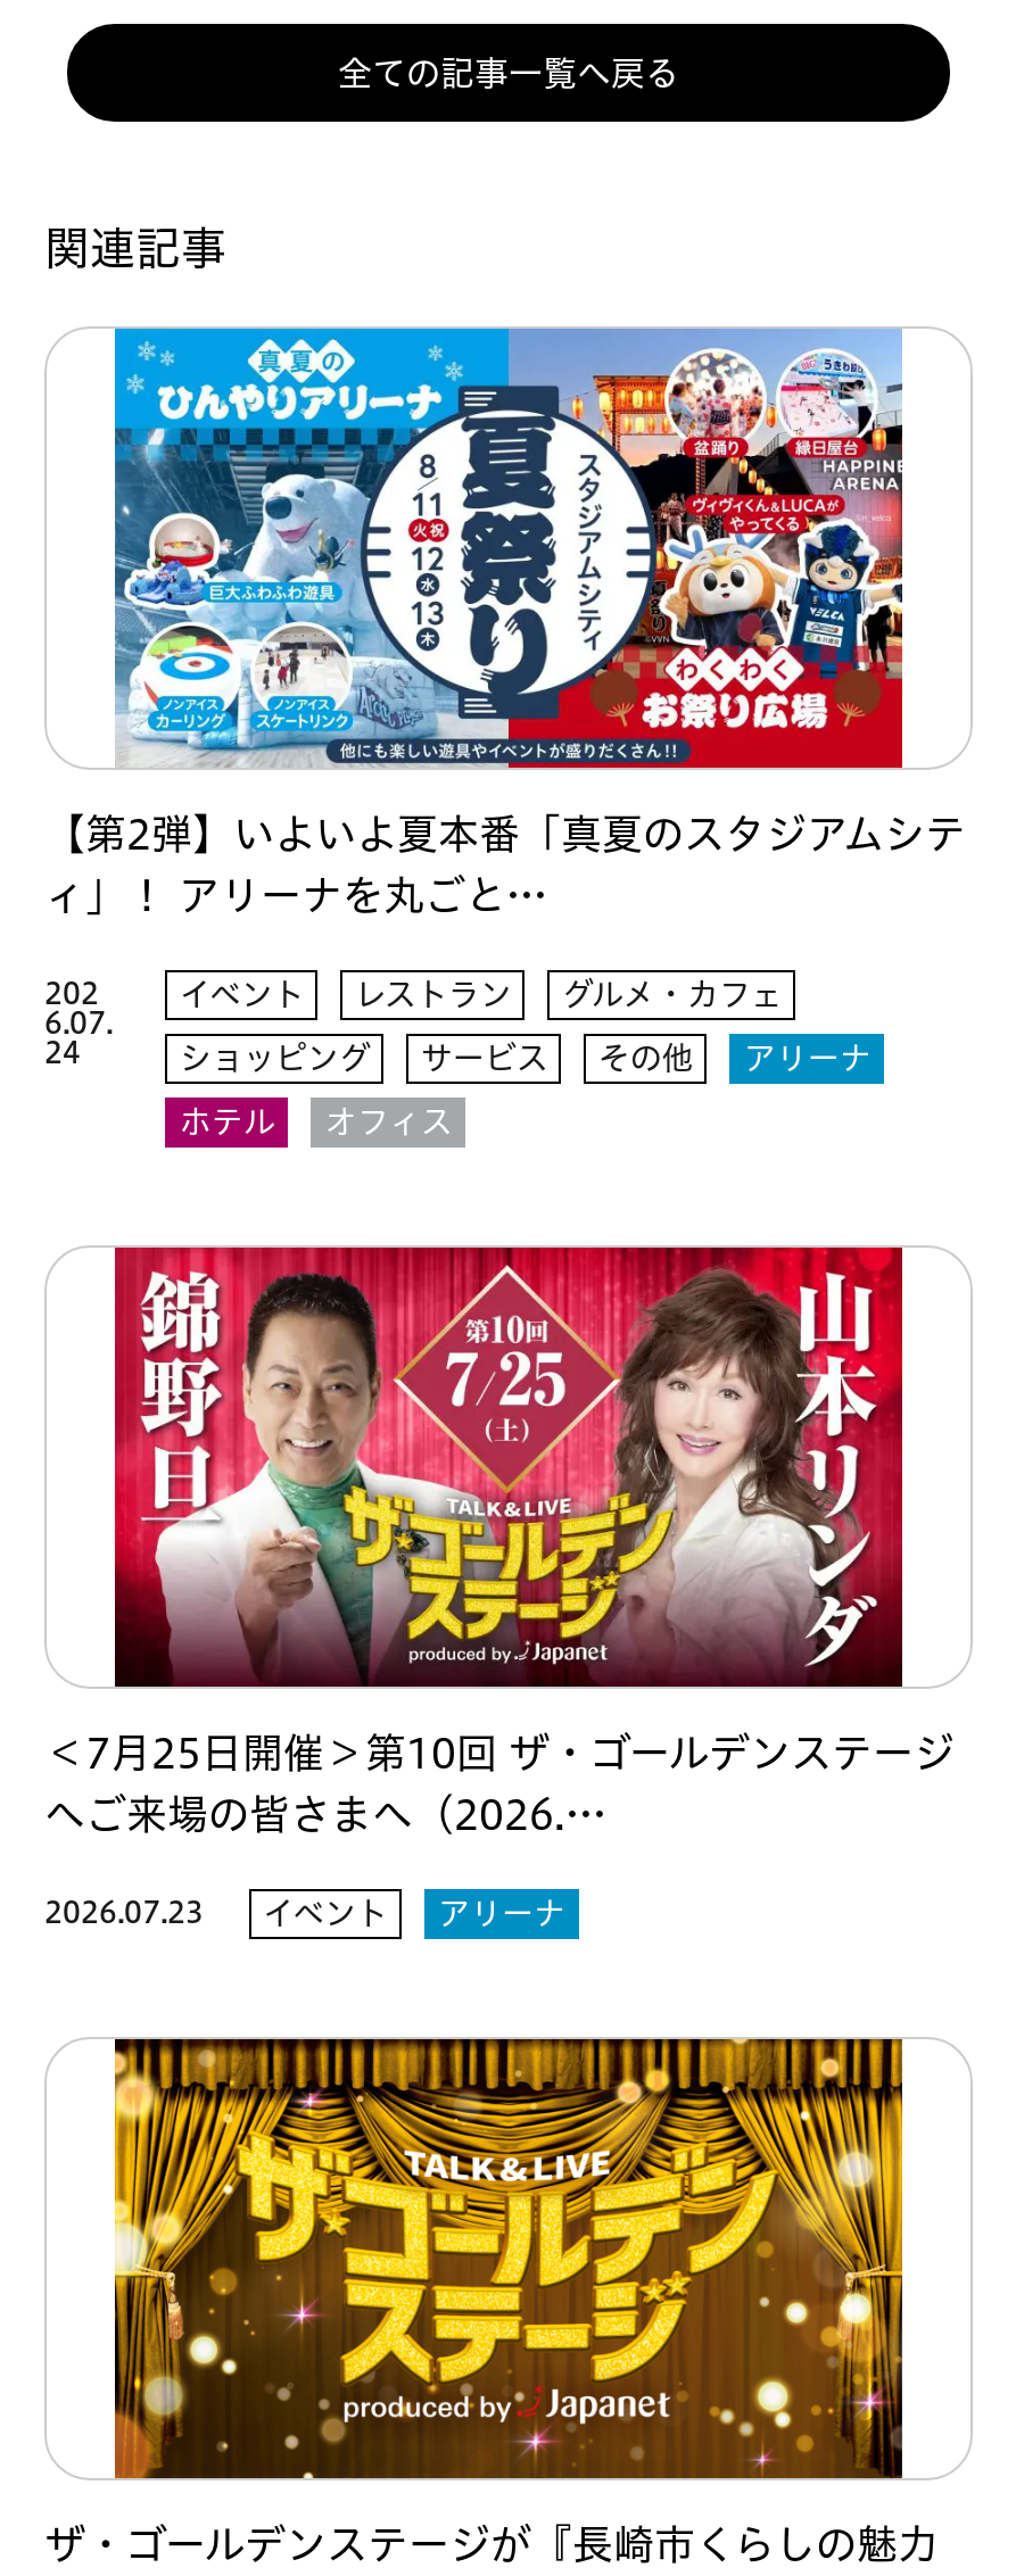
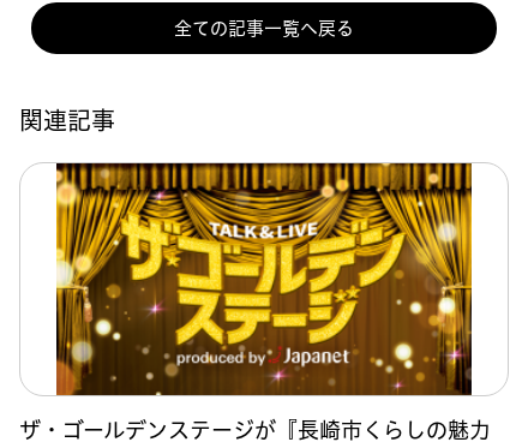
- [image]
- 【第2弾】いよいよ夏本番「真夏のスタジアムシテ
- ィ」！ アリーナを丸ごと…
- 202
- 6.07.
- 24

- イベント
- レストラン
- グルメ・カフェ
- ショッピング
- サービス
- その他
- アリーナ
- ホテル
- オフィス

- [image]
- ＜7月25日開催＞第10回 ザ・ゴールデンステージ
- へご来場の皆さまへ（2026.…
- 2026.07.23
- イベント
- アリーナ
